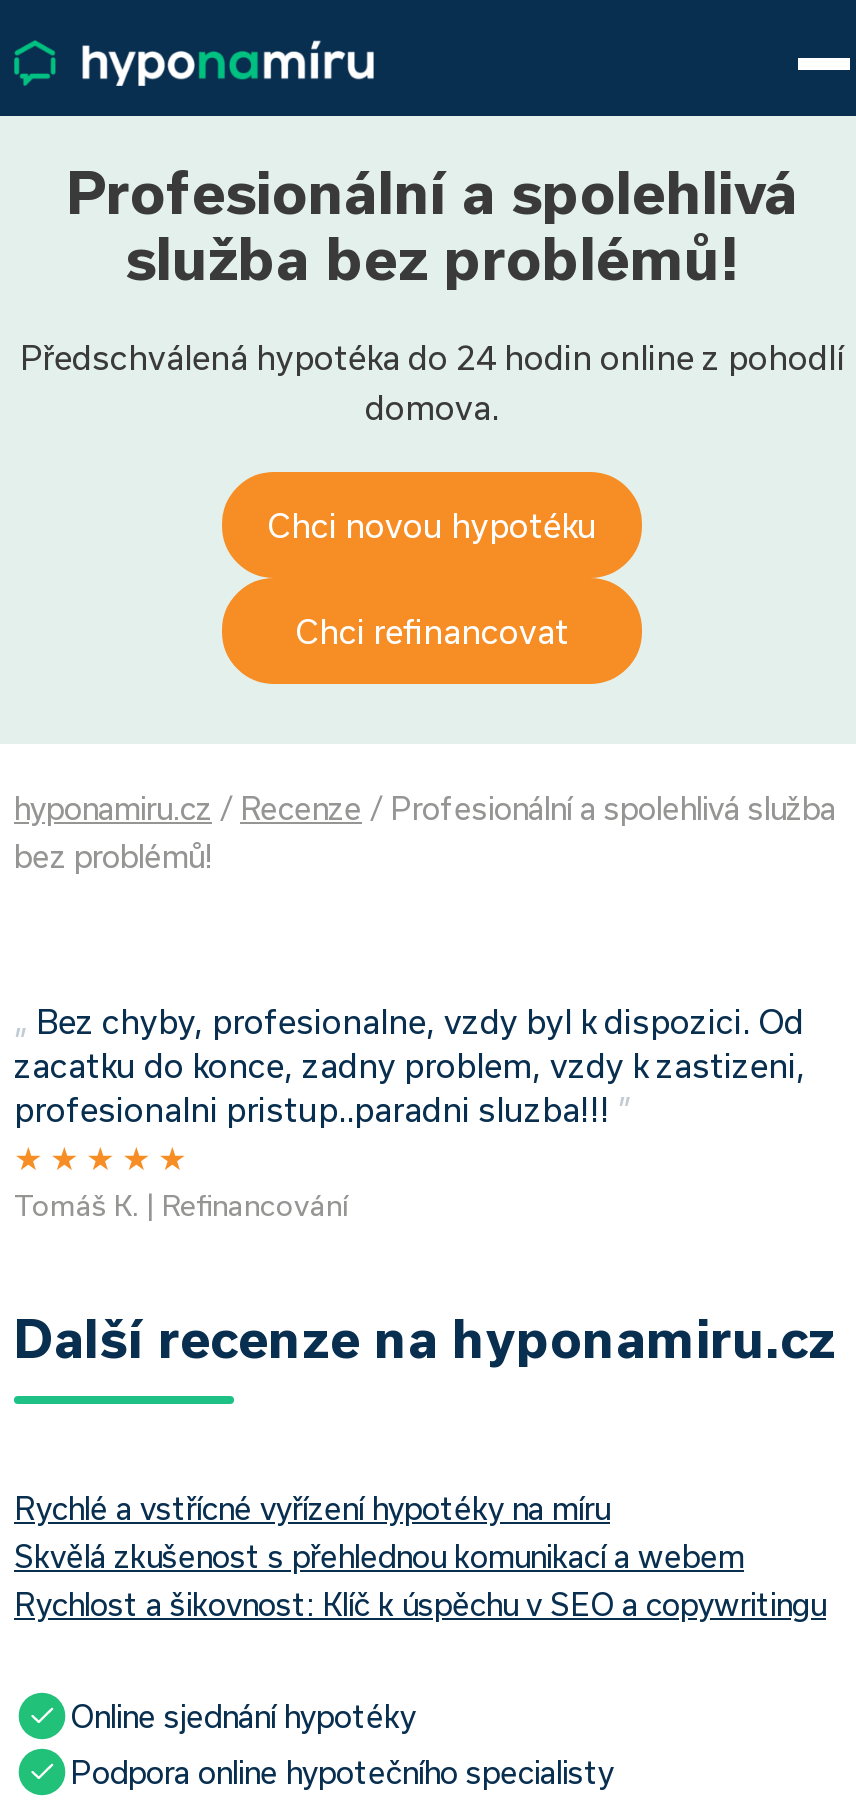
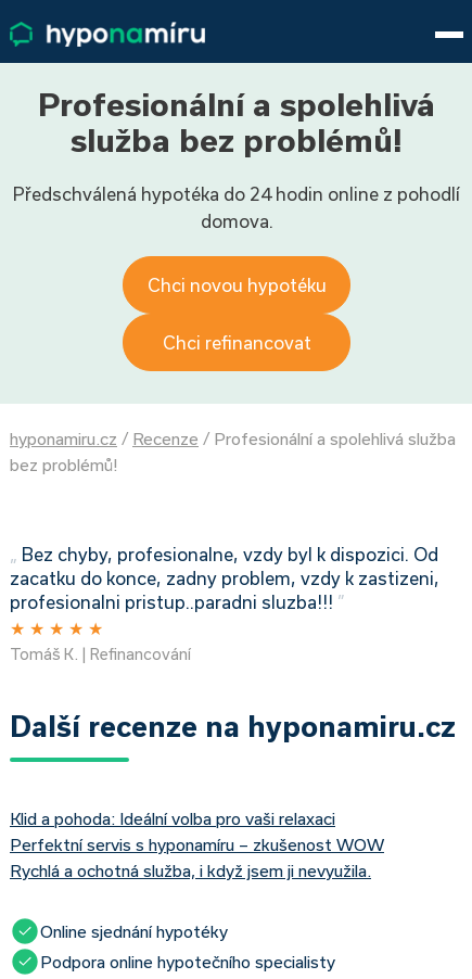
- Rychlé a vstřícné vyřízení hypotéky na míru
- Skvělá zkušenost s přehlednou komunikací a webem
- Rychlost a šikovnost: Klíč k úspěchu v SEO a copywritingu
+ Klid a pohoda: Ideální volba pro vaši relaxaci
+ Perfektní servis s hyponamíru – zkušenost WOW
+ Rychlá a ochotná služba, i když jsem ji nevyužila.
